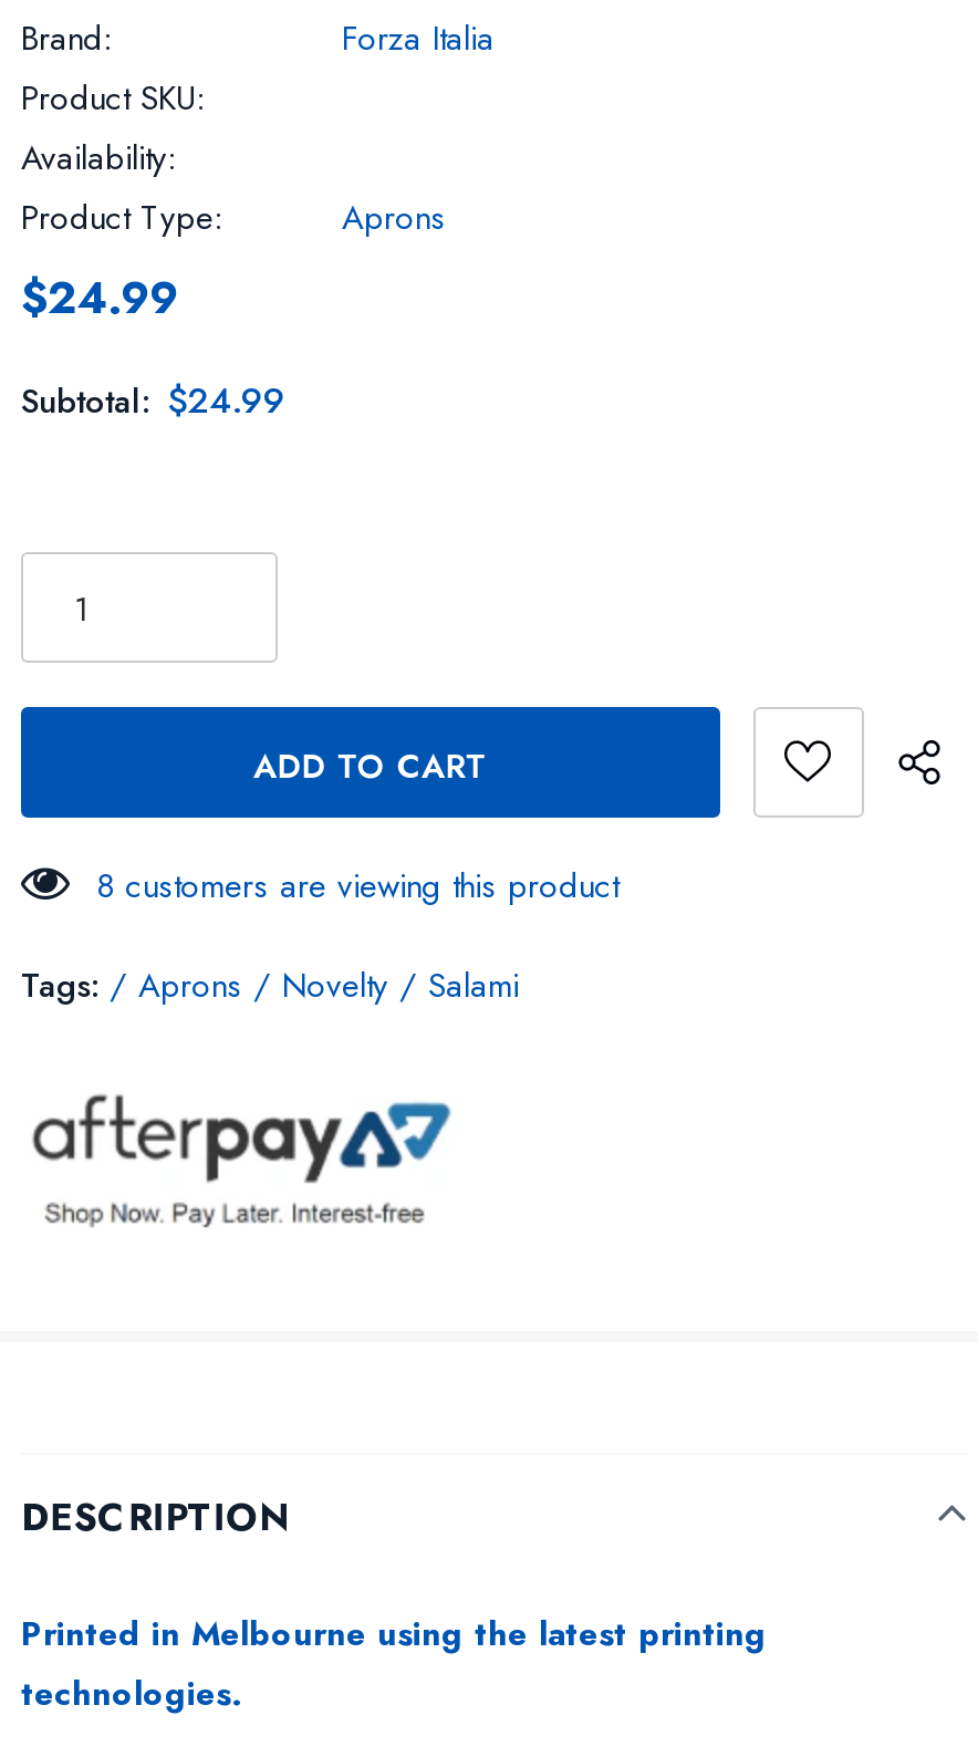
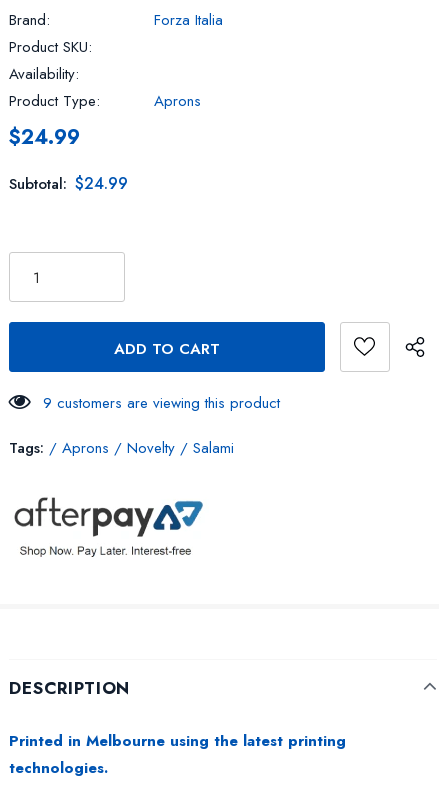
- 8 customers are viewing this product
+ 9 customers are viewing this product
